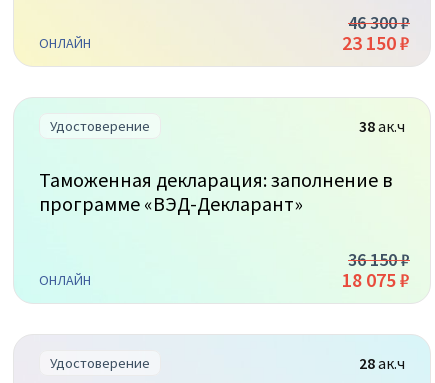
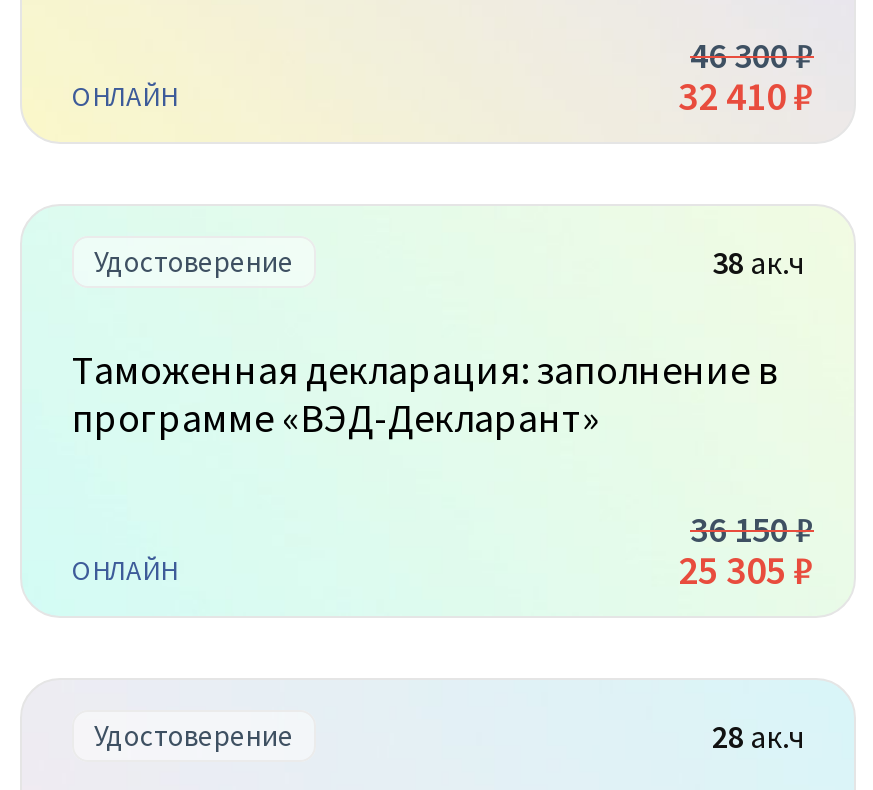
- 23 150 ₽
+ 32 410 ₽

- 18 075 ₽
+ 25 305 ₽
